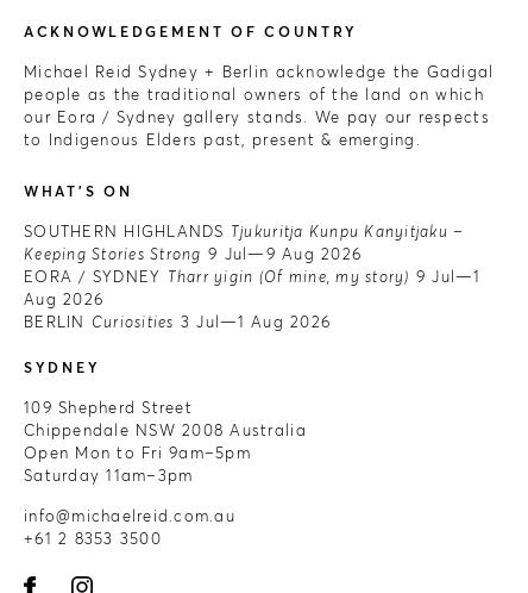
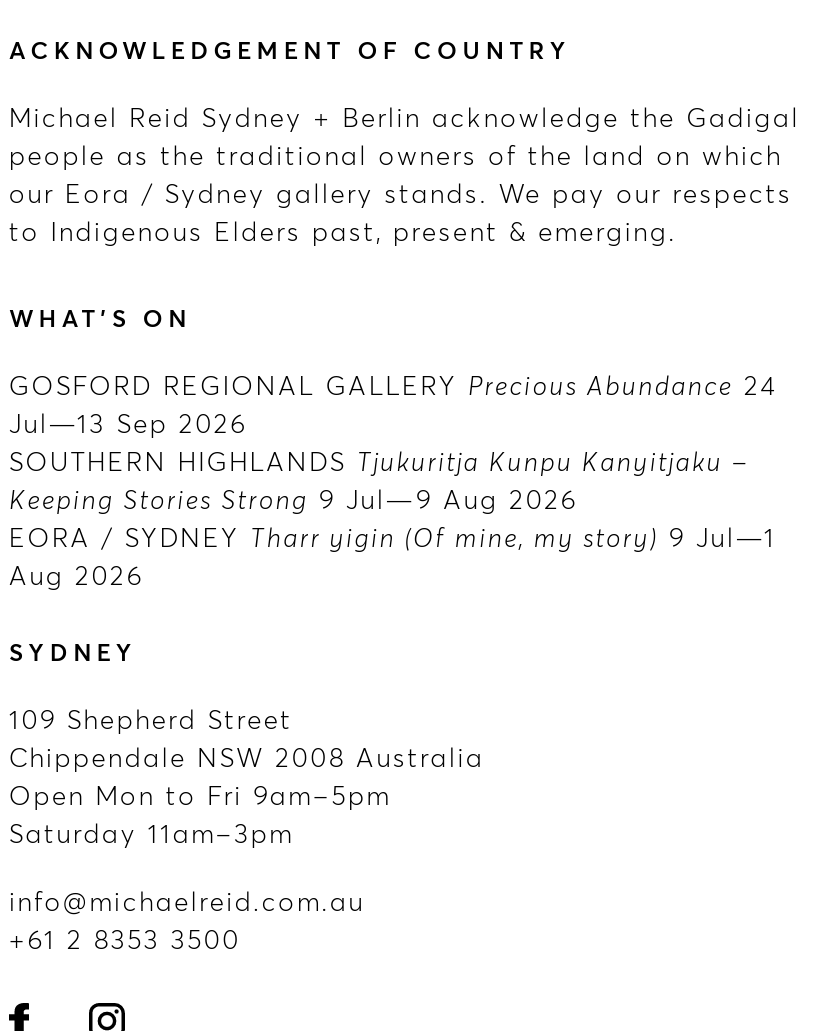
+ GOSFORD REGIONAL GALLERY Precious Abundance 24
+ Jul—13 Sep 2026

moved down: SOUTHERN HIGHLANDS Tjukuritja Kunpu Kanyitjaku – | Keeping Stories Strong 9 Jul—9 Aug 2026 | EORA / SYDNEY Tharr yigin (Of mine, my story) 9 Jul—1 | Aug 2026

- BERLIN Curiosities 3 Jul—1 Aug 2026
